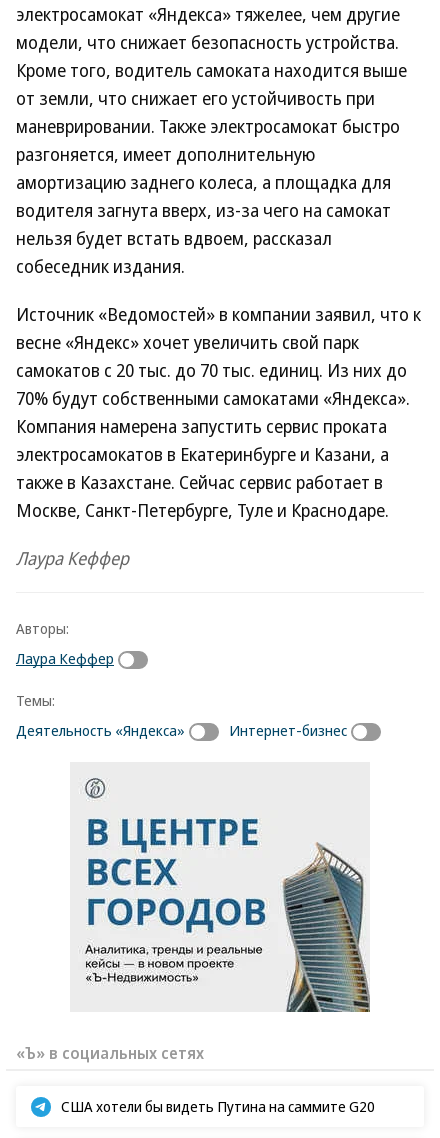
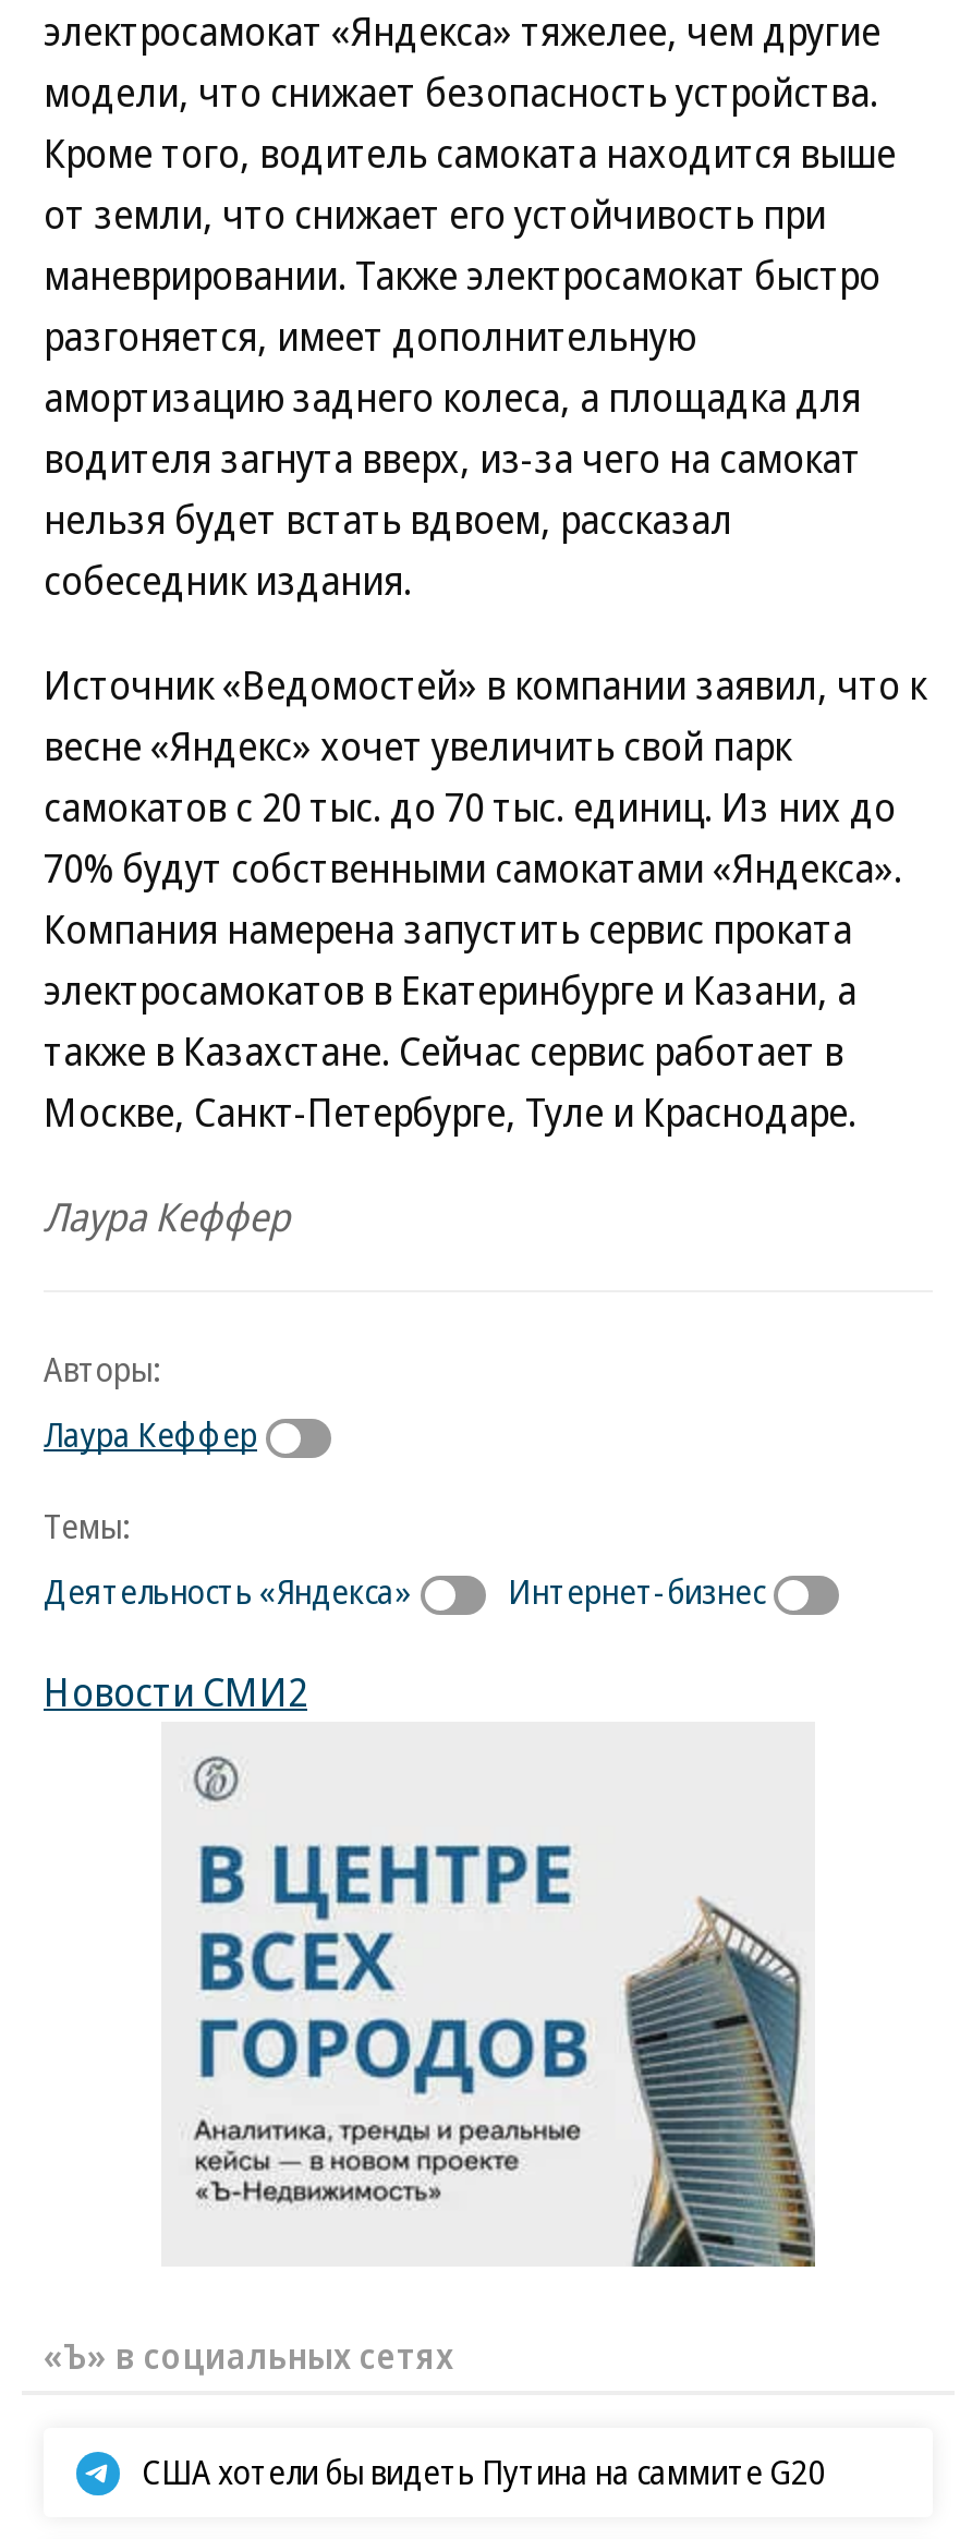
+ Новости СМИ2
